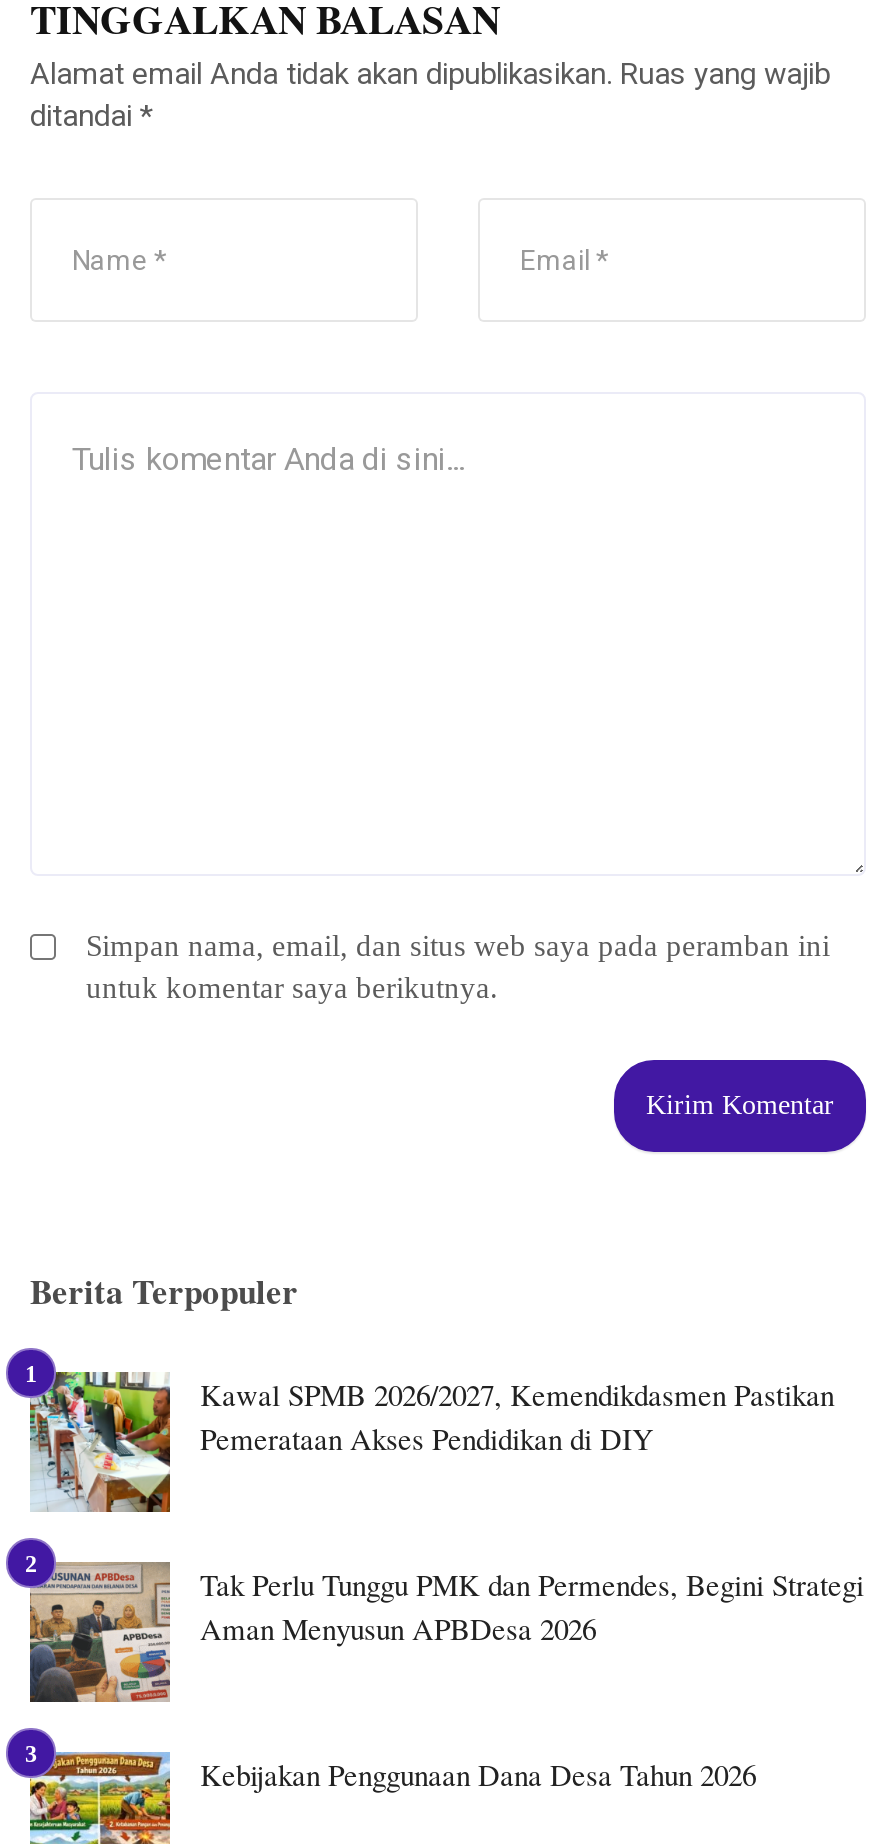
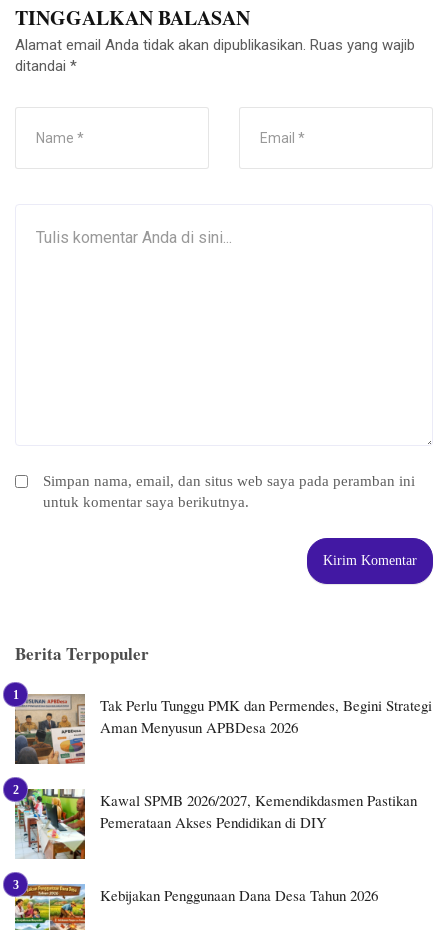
moved down: [image] | Kawal SPMB 2026/2027, Kemendikdasmen Pastikan | Pemerataan Akses Pendidikan di DIY

moved up: [image] | Tak Perlu Tunggu PMK dan Permendes, Begini Strategi | Aman Menyusun APBDesa 2026
